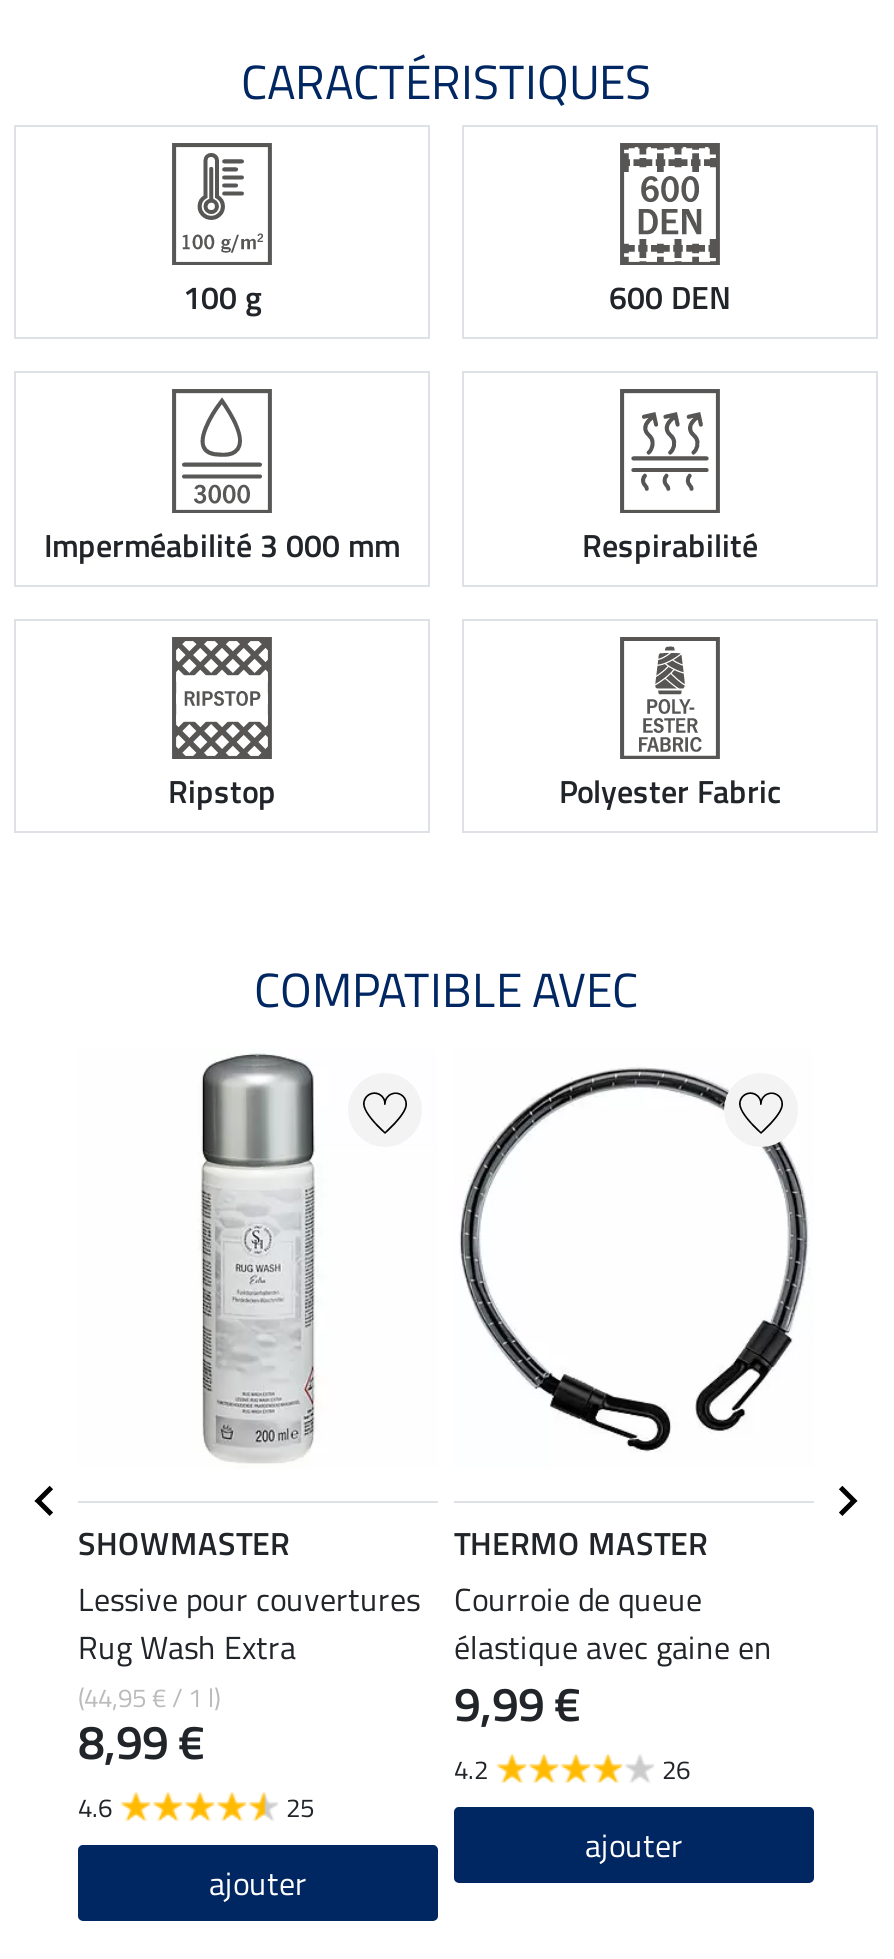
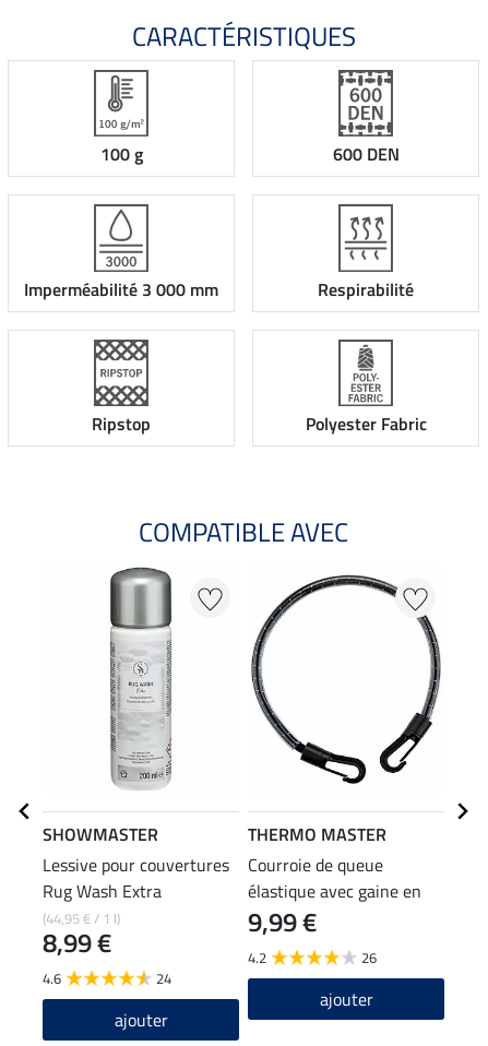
- 25
+ 24
